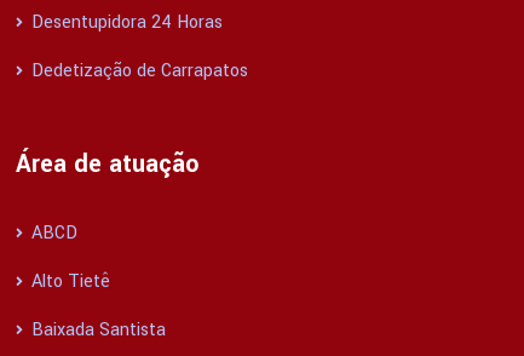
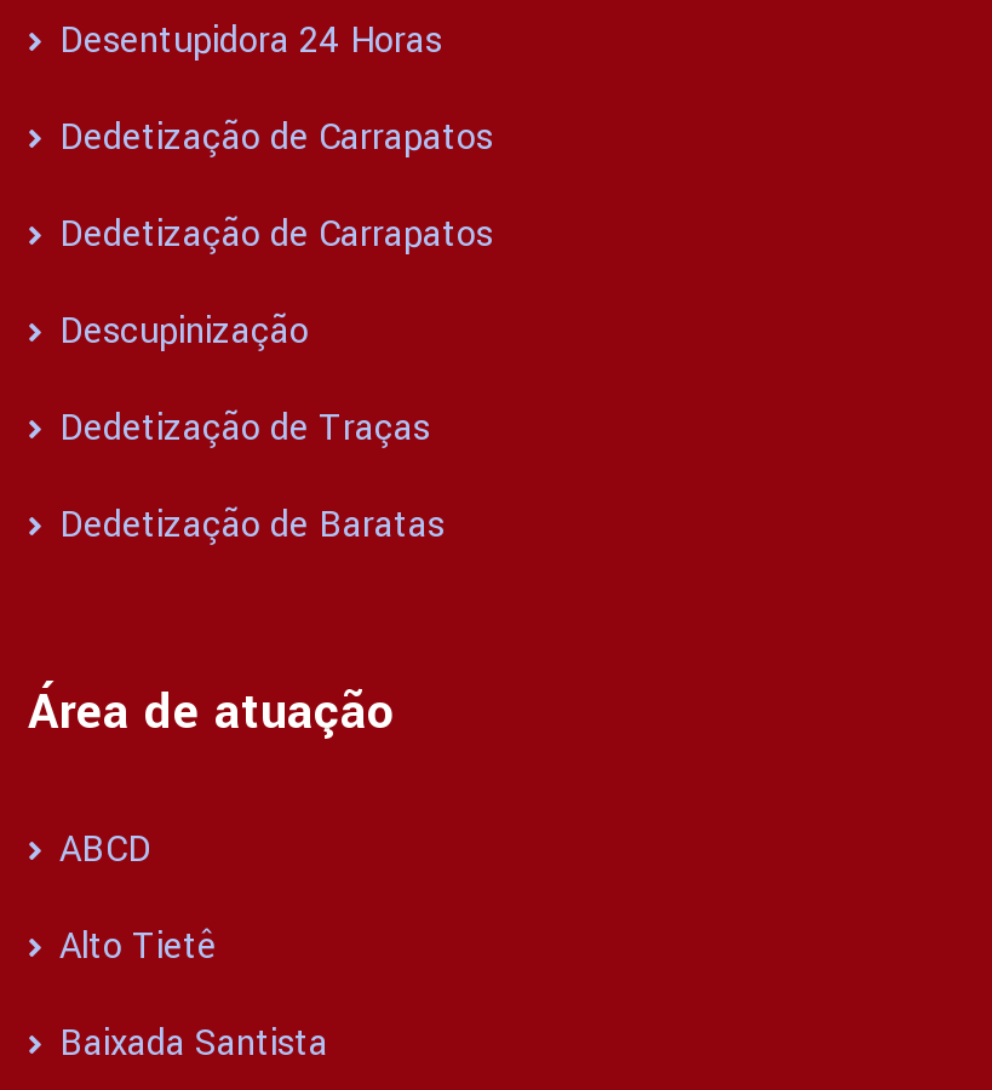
+ Dedetização de Carrapatos
+ Descupinização
+ Dedetização de Traças
+ Dedetização de Baratas
